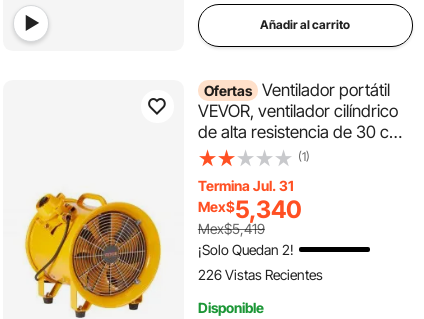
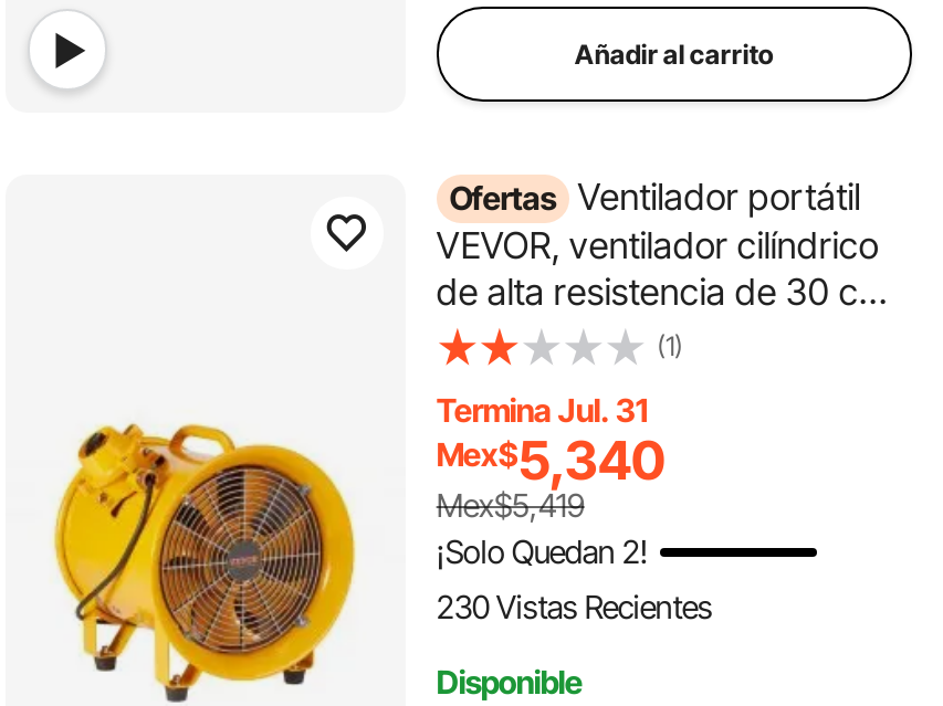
- 226 Vistas Recientes
+ 230 Vistas Recientes
